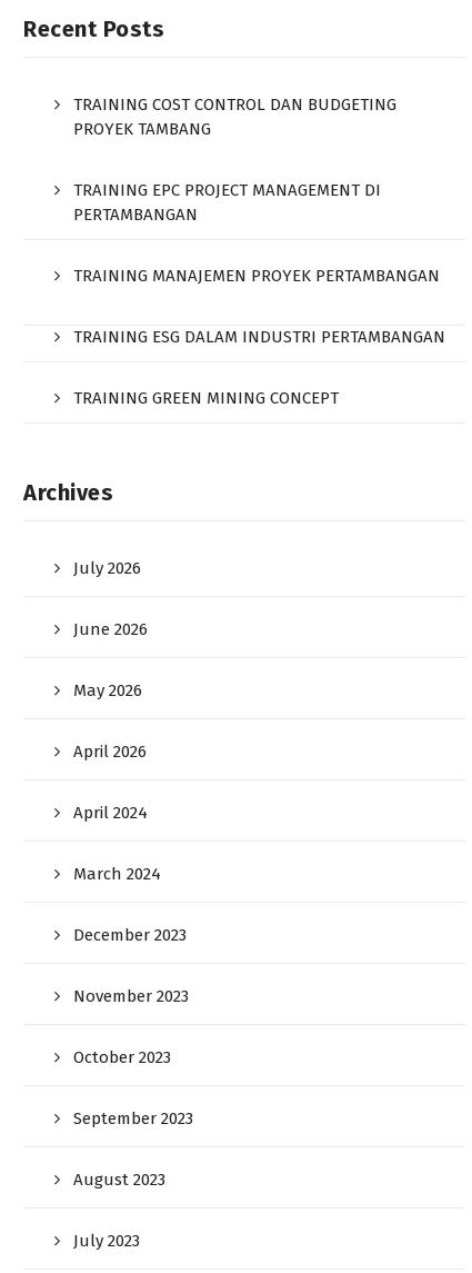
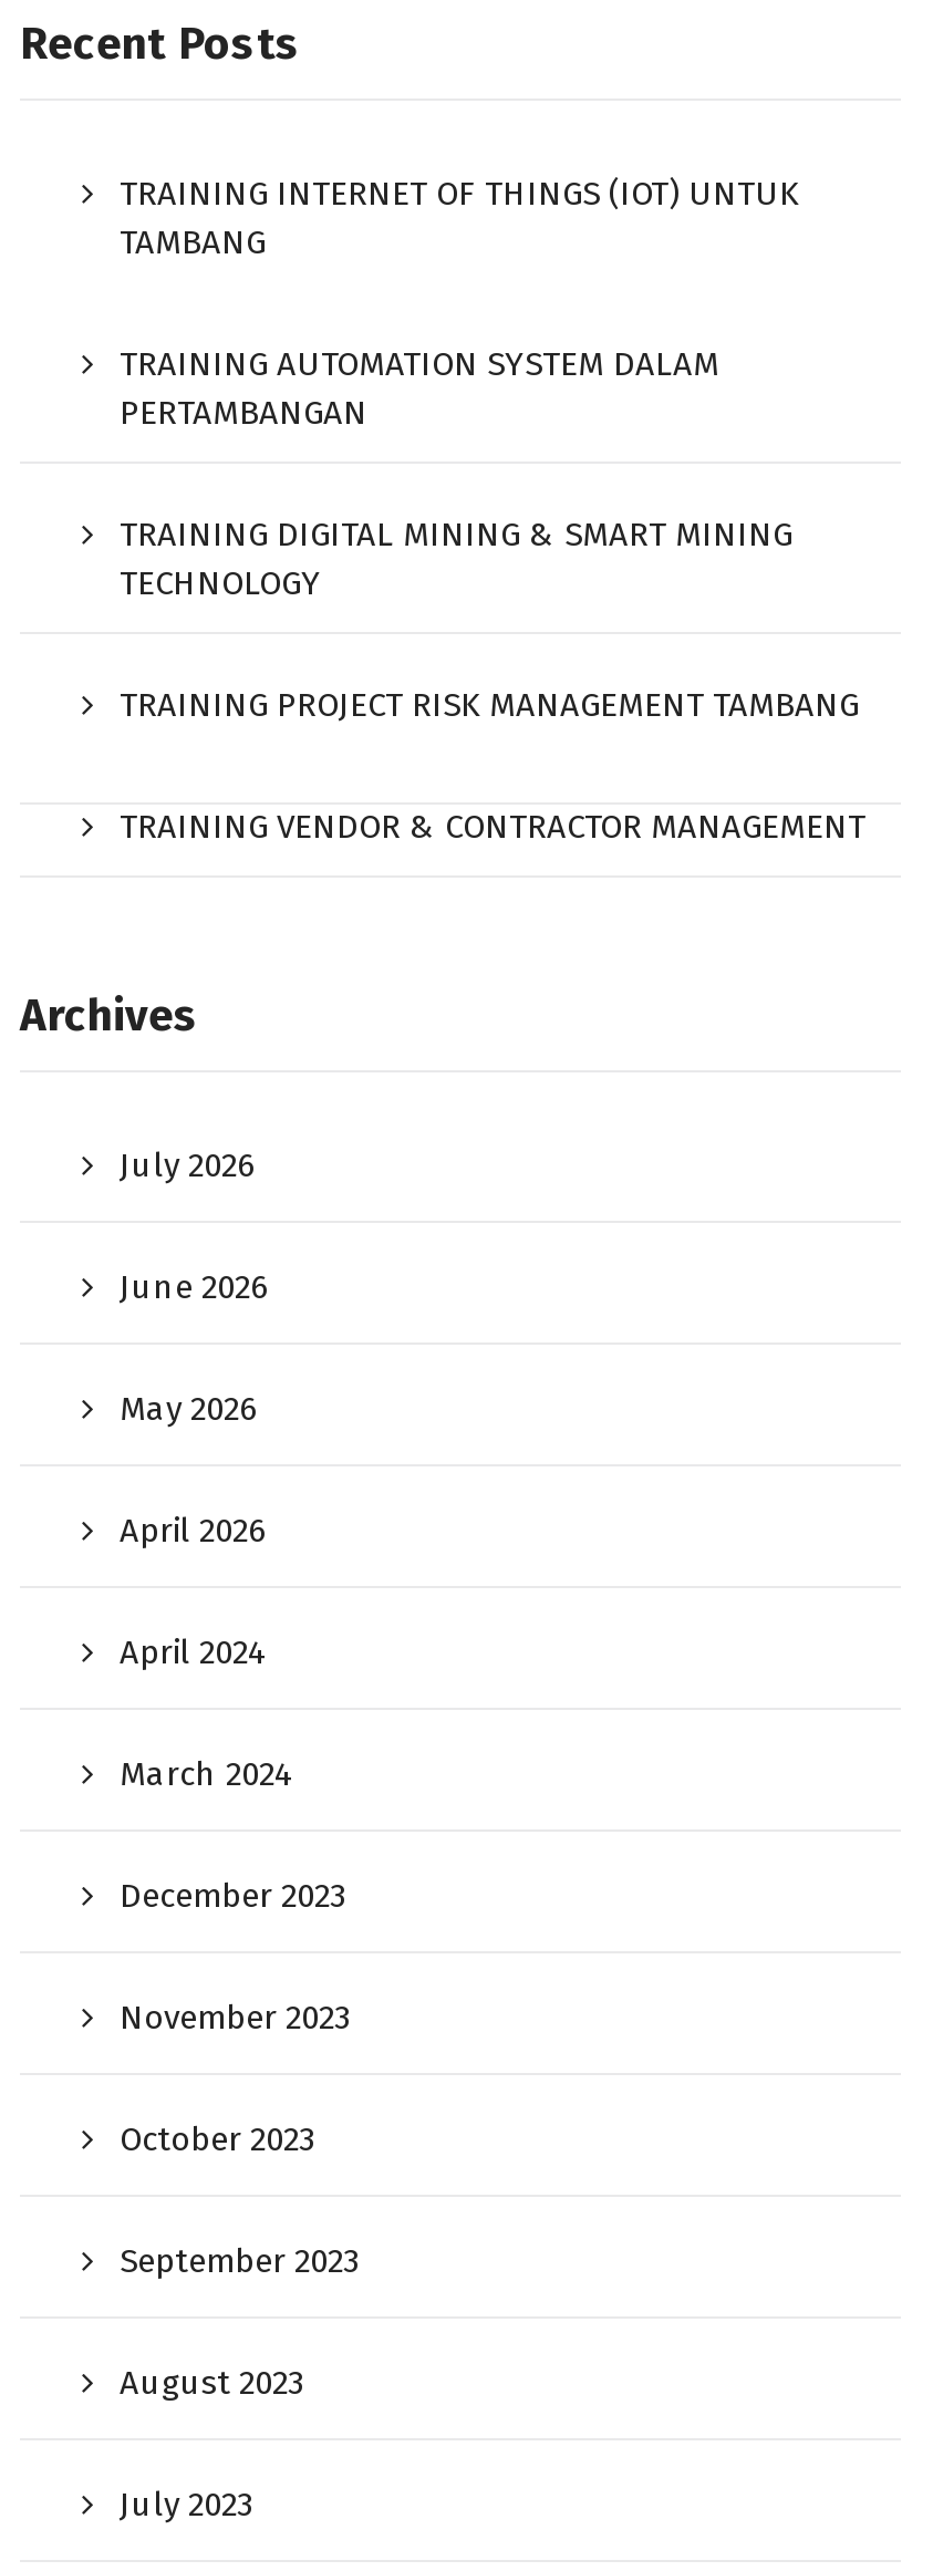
- TRAINING COST CONTROL DAN BUDGETING
- PROYEK TAMBANG
+ TRAINING INTERNET OF THINGS (IOT) UNTUK
+ TAMBANG

- TRAINING EPC PROJECT MANAGEMENT DI
+ TRAINING AUTOMATION SYSTEM DALAM

- TRAINING MANAJEMEN PROYEK PERTAMBANGAN
+ TRAINING DIGITAL MINING & SMART MINING
+ TECHNOLOGY

- TRAINING ESG DALAM INDUSTRI PERTAMBANGAN
+ TRAINING PROJECT RISK MANAGEMENT TAMBANG

- TRAINING GREEN MINING CONCEPT
+ TRAINING VENDOR & CONTRACTOR MANAGEMENT
